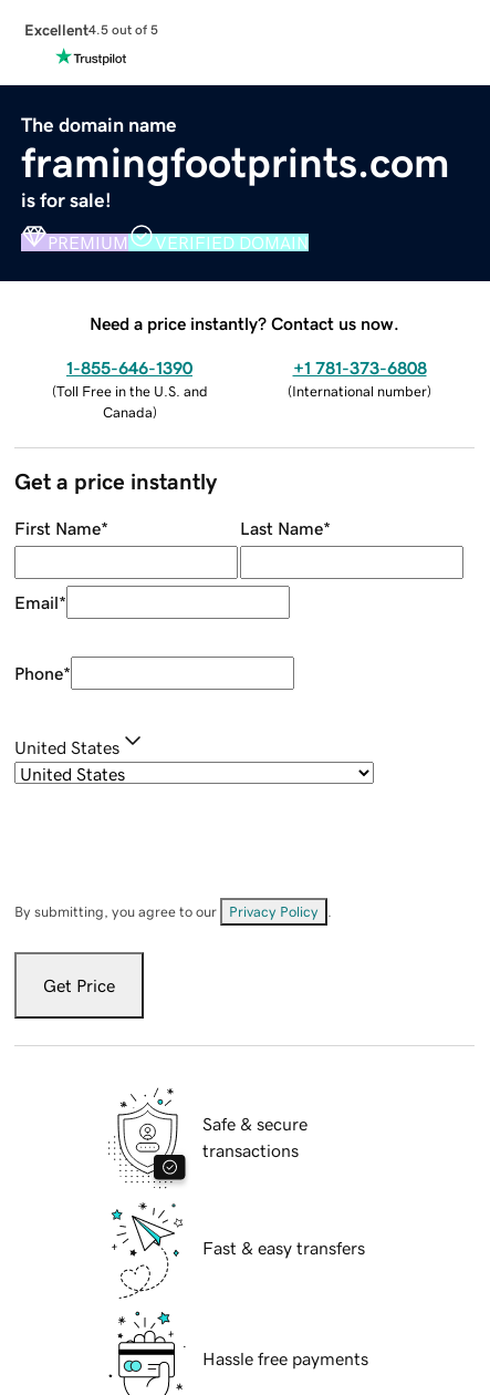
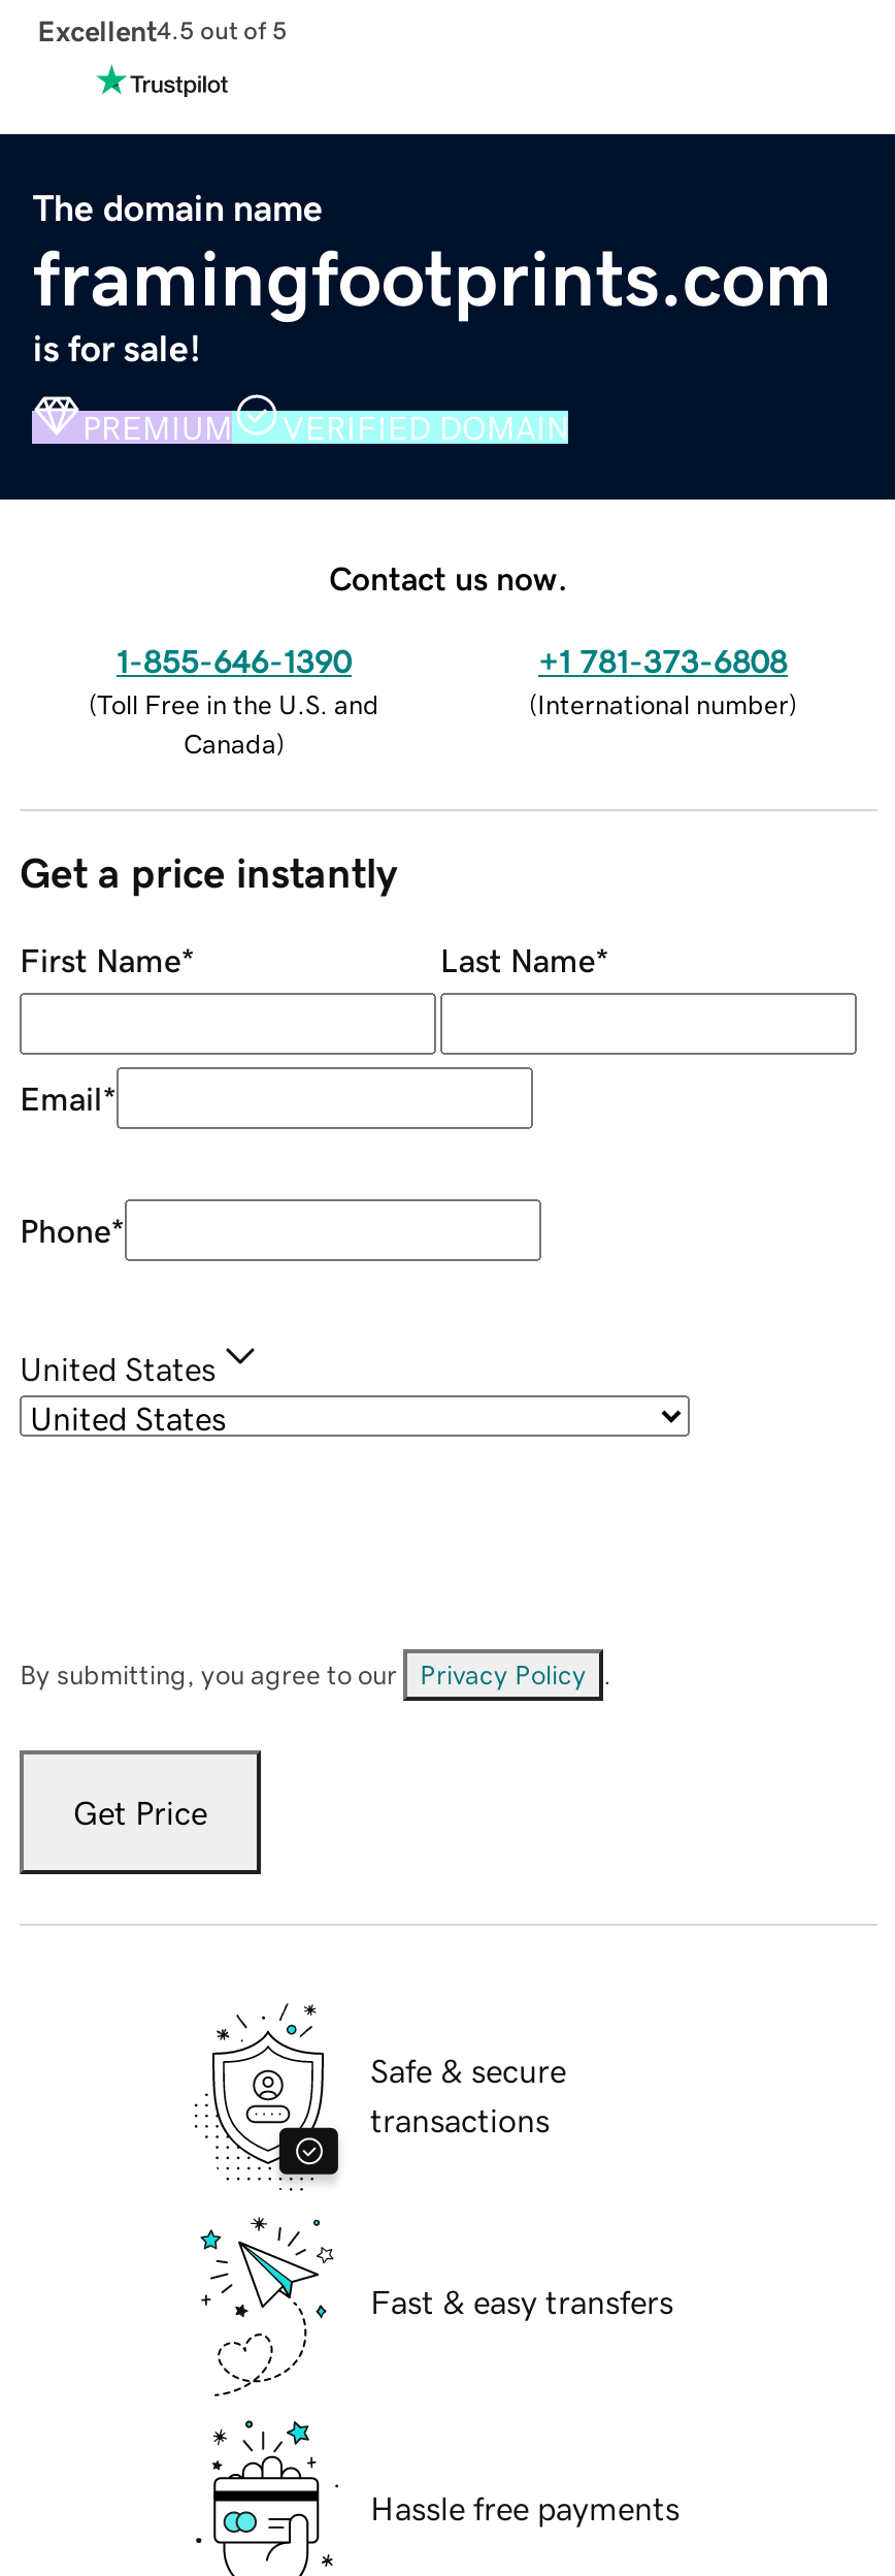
- Need a price instantly? Contact us now.
+ Contact us now.
